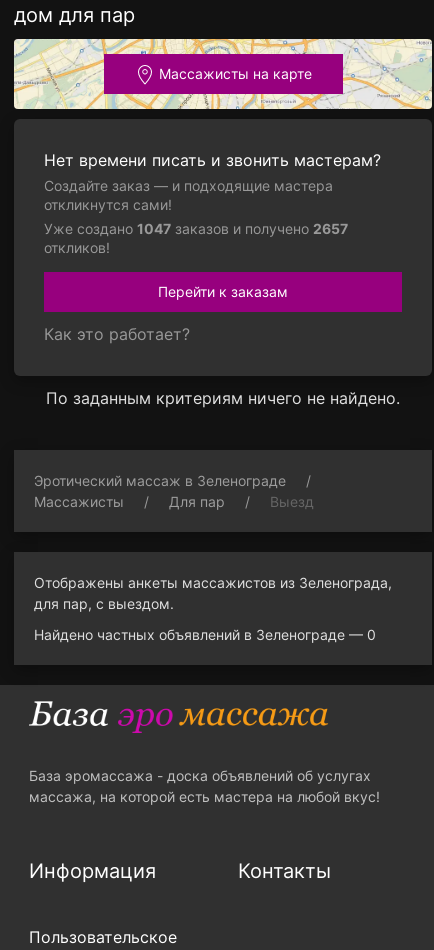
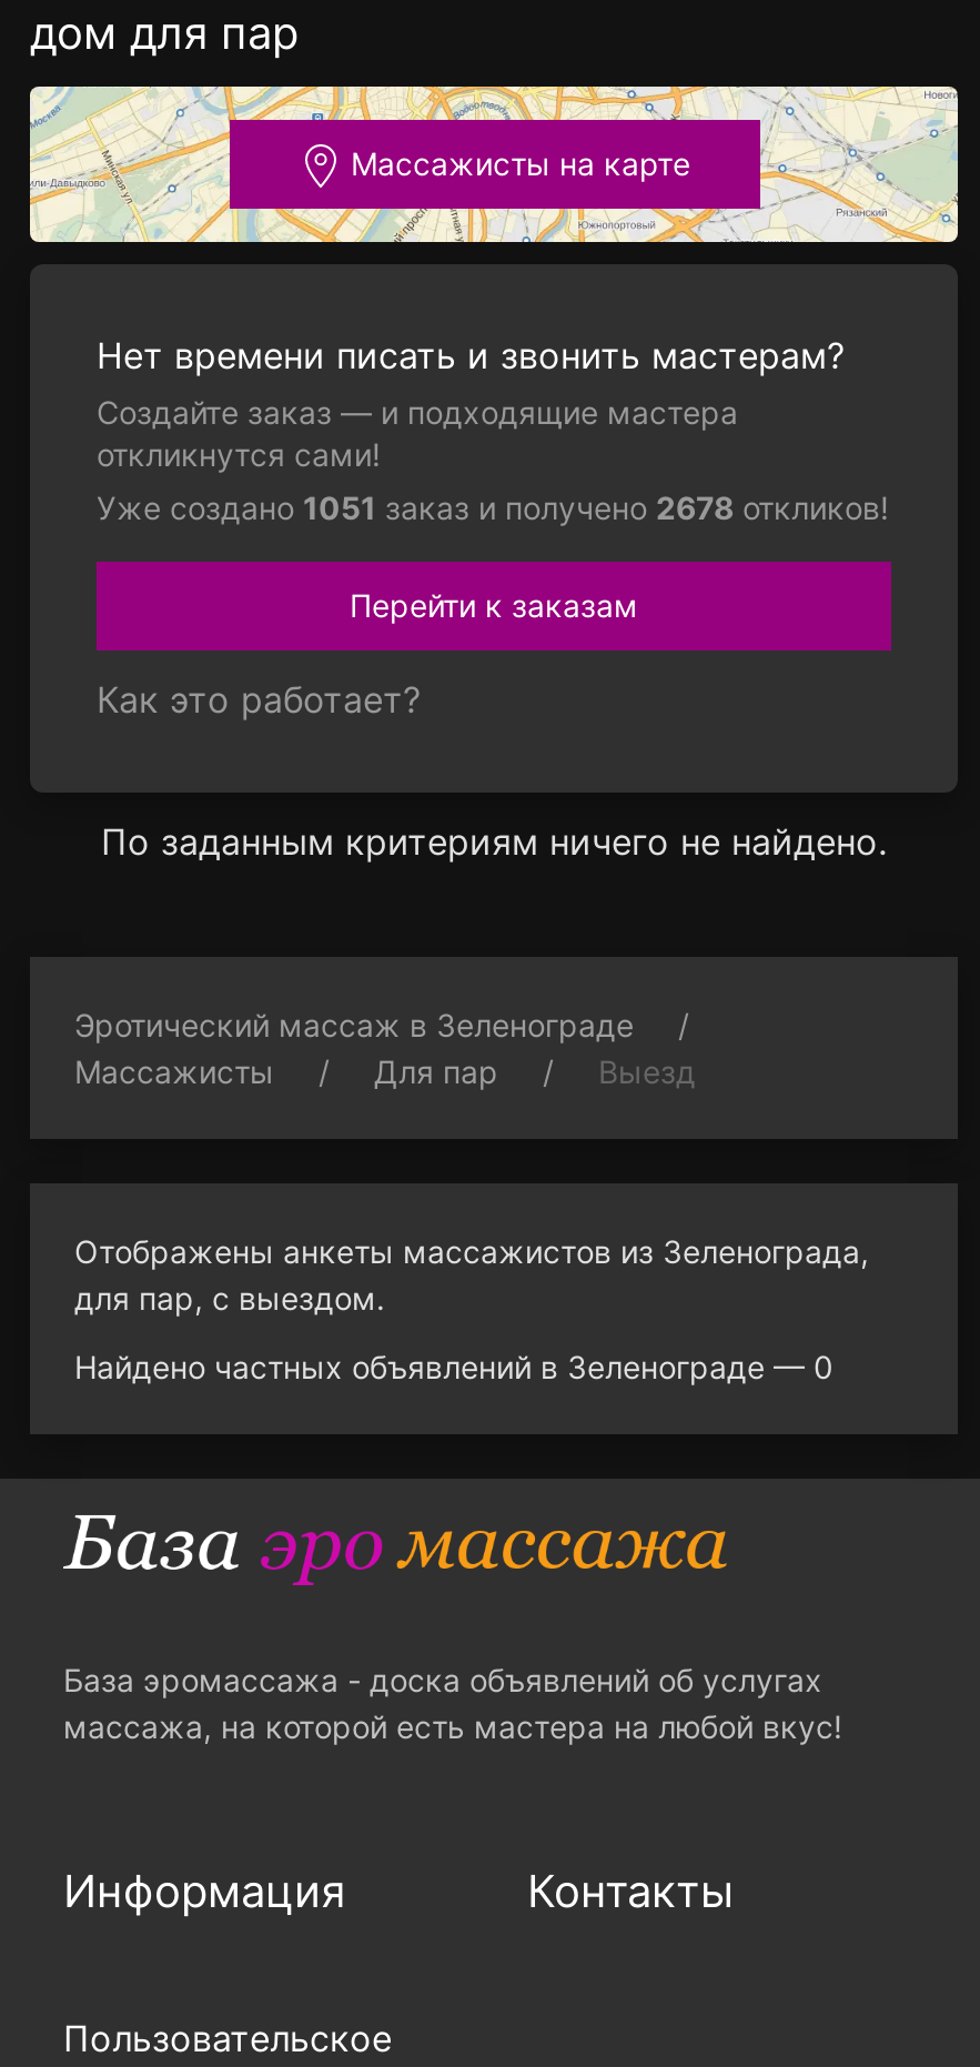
- Уже создано 1047 заказов и получено 2657
- откликов!
+ Уже создано 1051 заказ и получено 2678 откликов!
